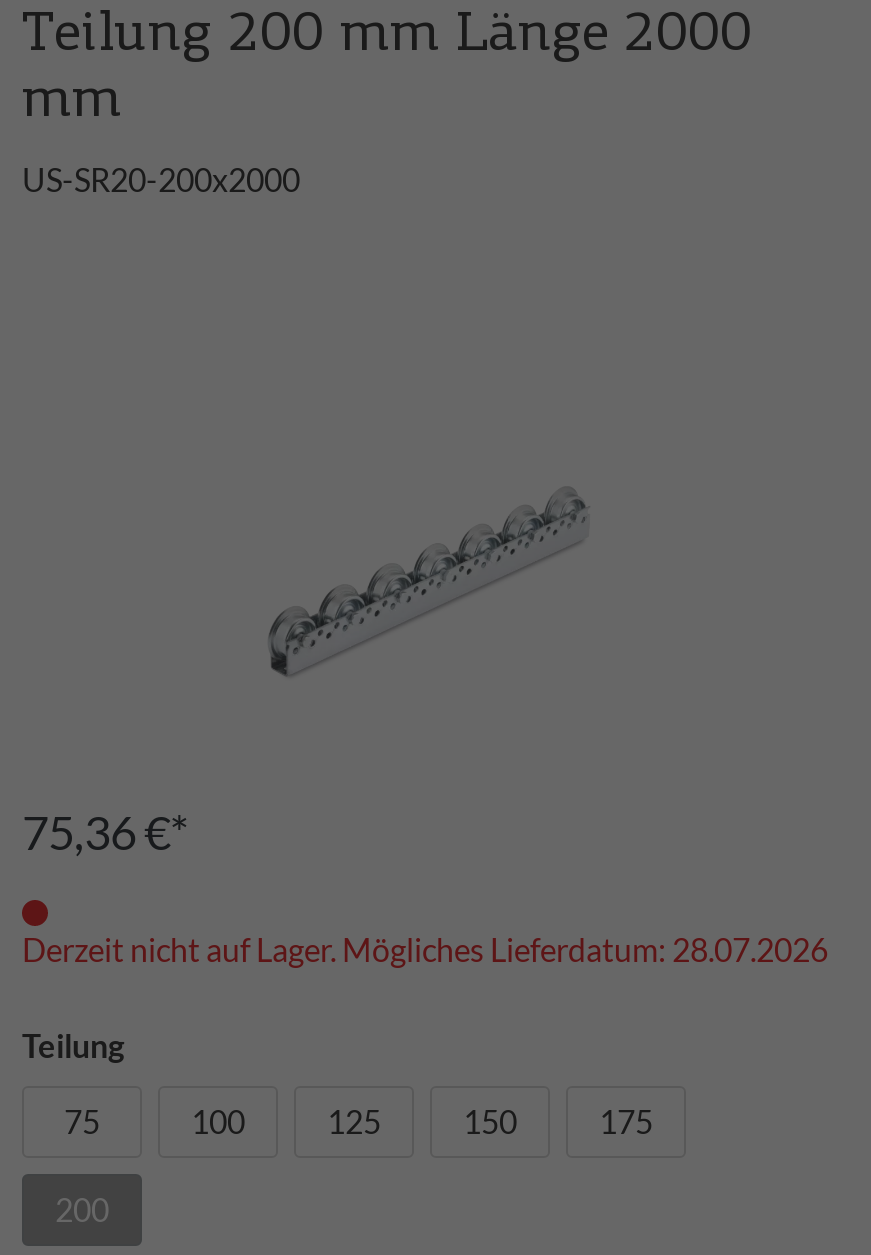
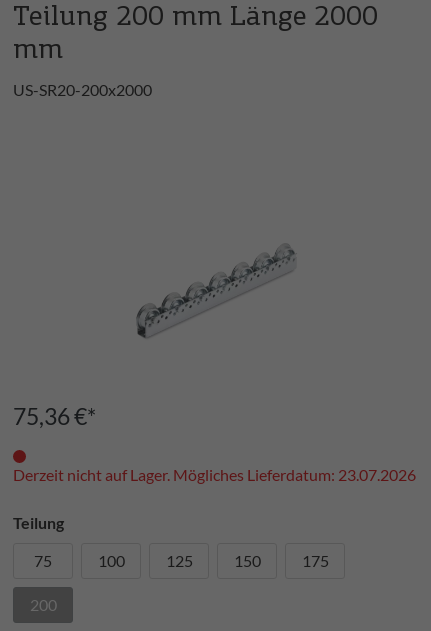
- Derzeit nicht auf Lager. Mögliches Lieferdatum: 28.07.2026
+ Derzeit nicht auf Lager. Mögliches Lieferdatum: 23.07.2026
